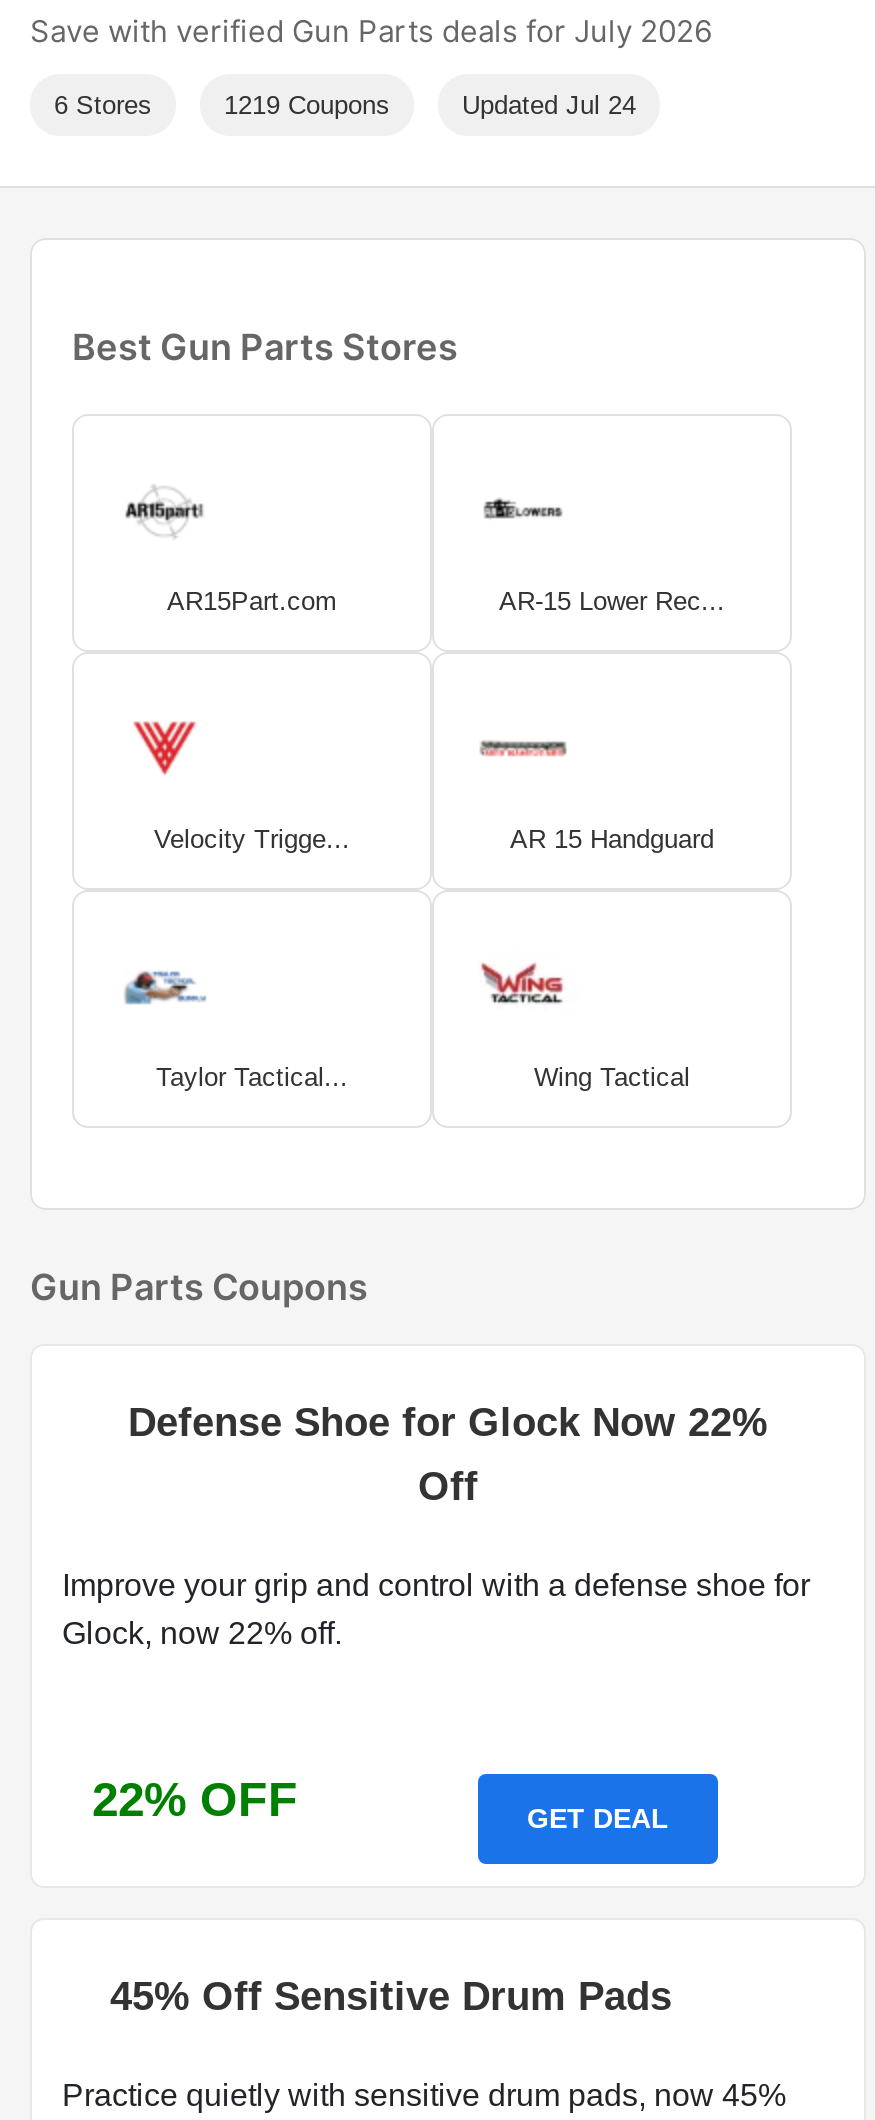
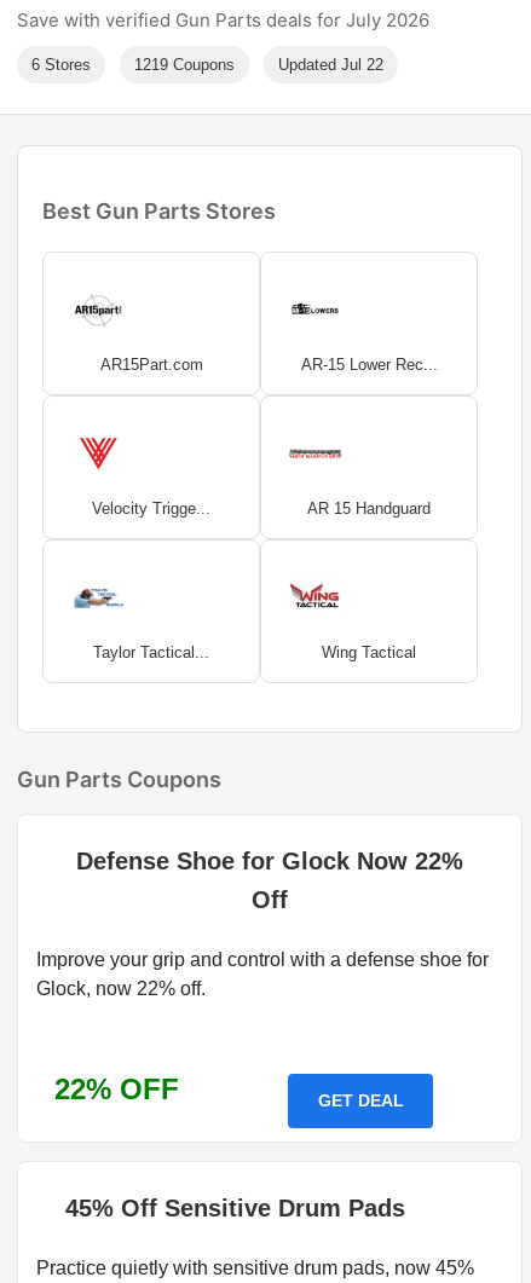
- Updated Jul 24
+ Updated Jul 22
